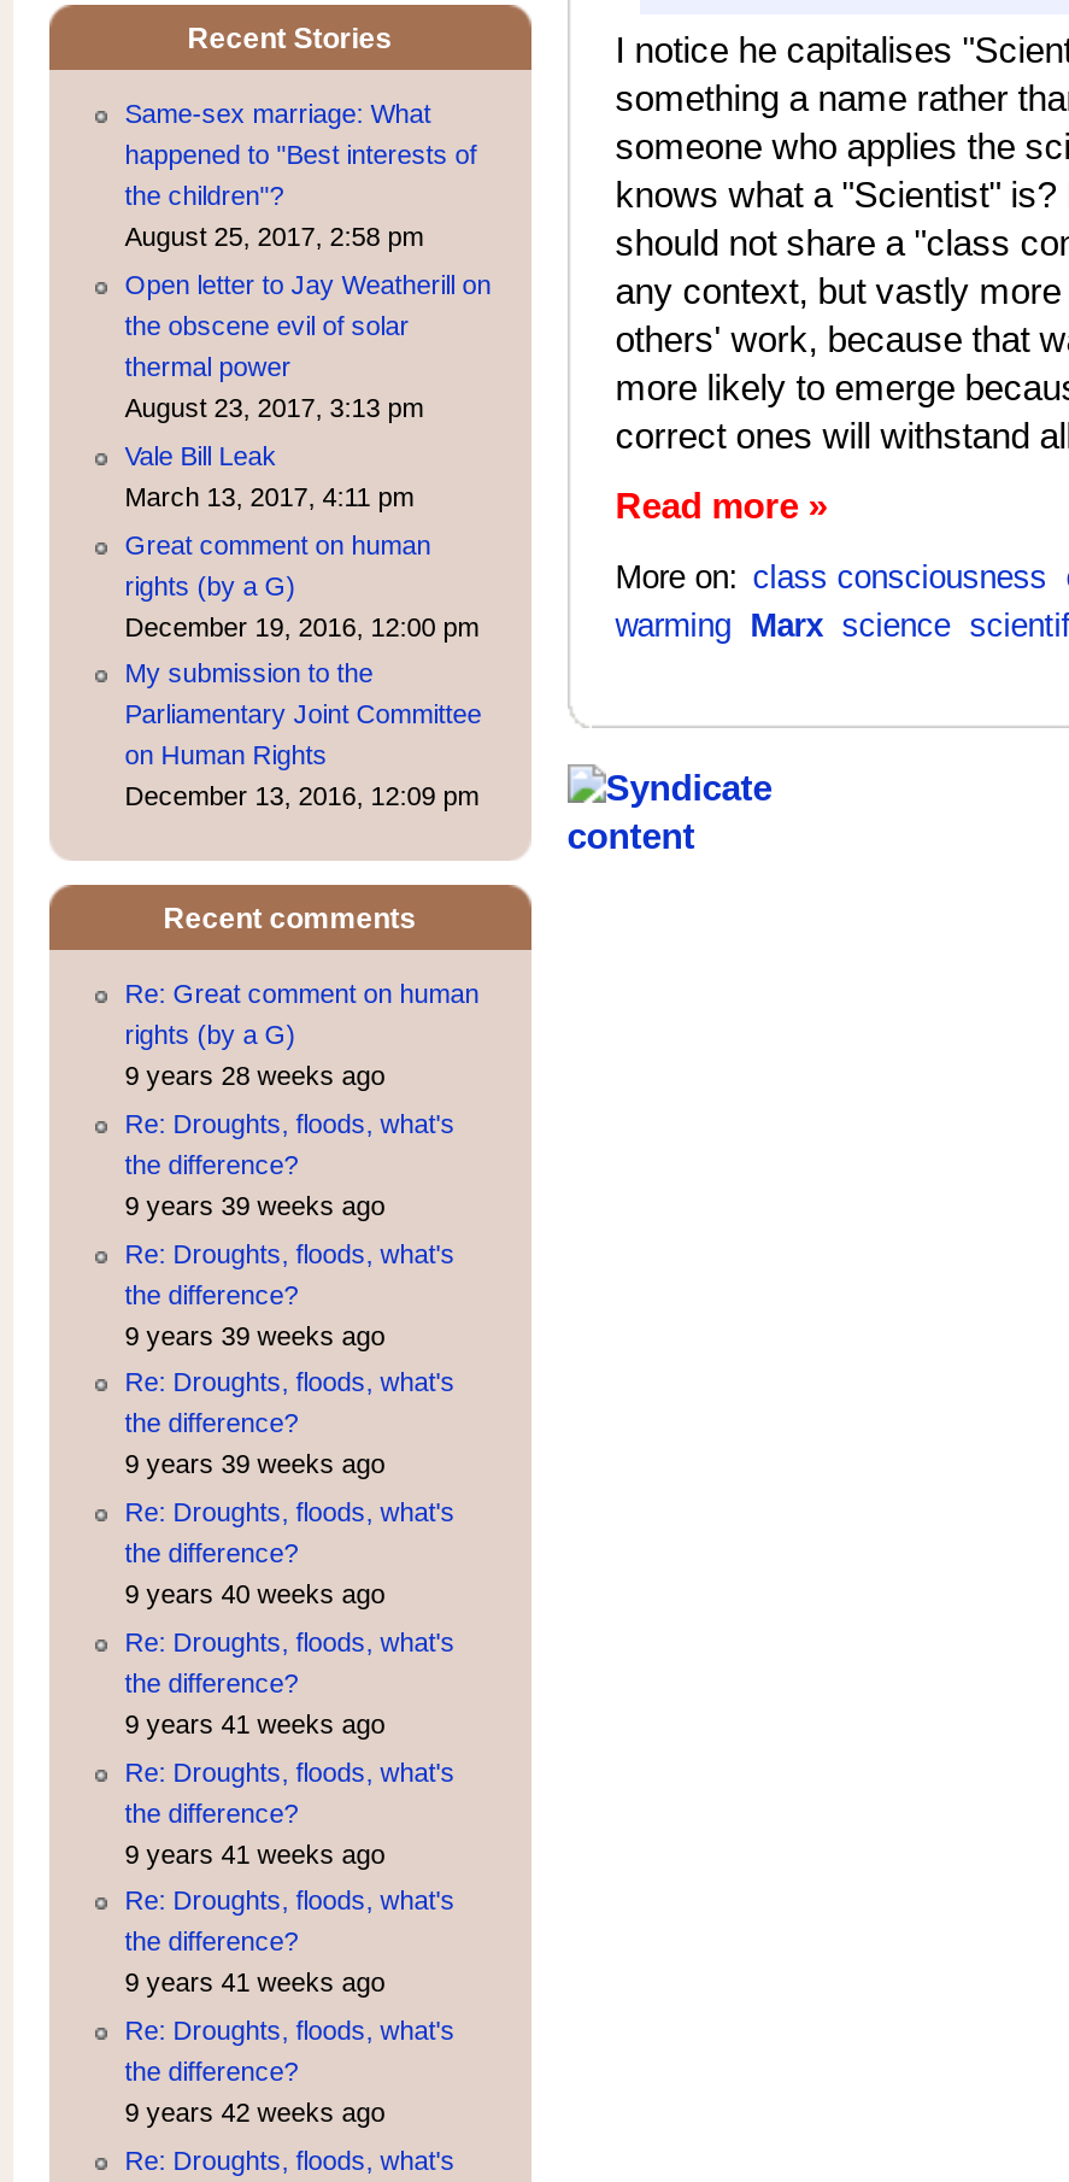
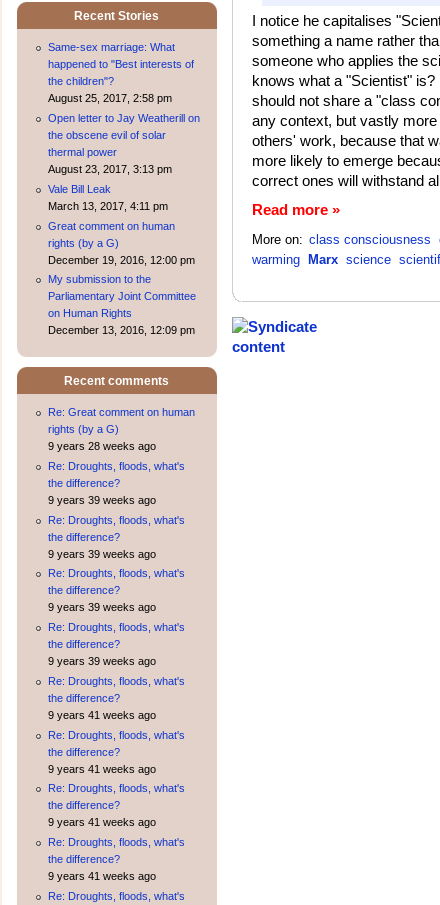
- 9 years 40 weeks ago
+ 9 years 39 weeks ago

- 9 years 42 weeks ago
+ 9 years 41 weeks ago
